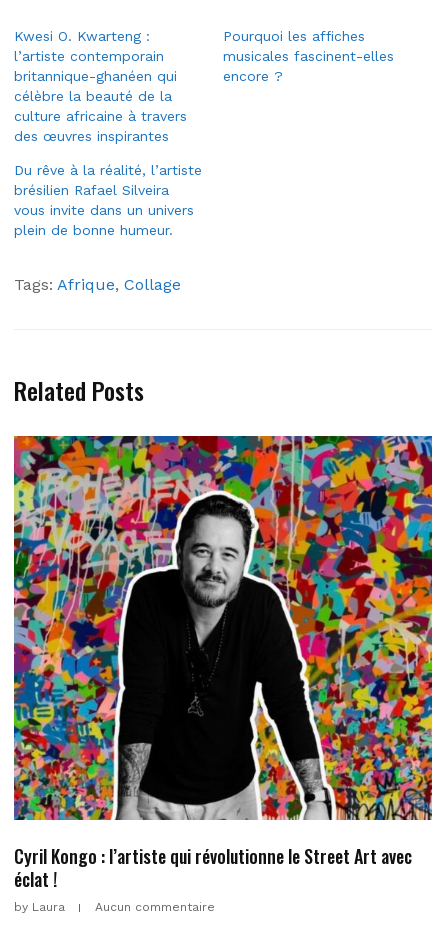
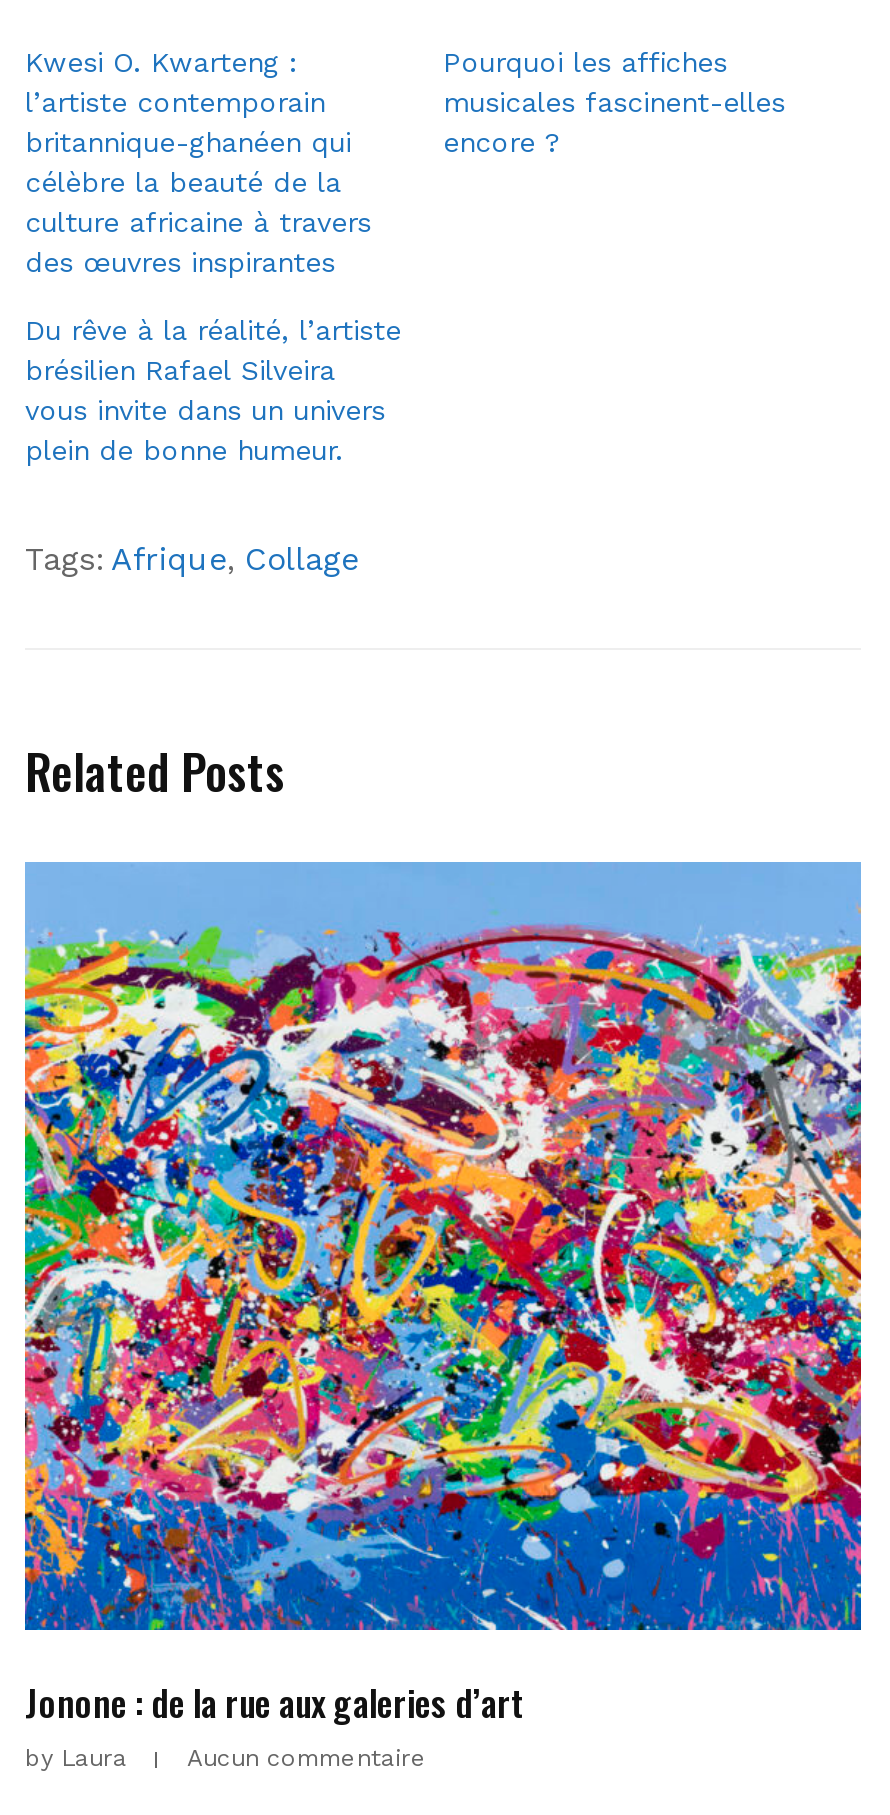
- [image]
- Cyril Kongo : l’artiste qui révolutionne le Street Art avec
- éclat !
+ [image]
+ Jonone : de la rue aux galeries d’art
